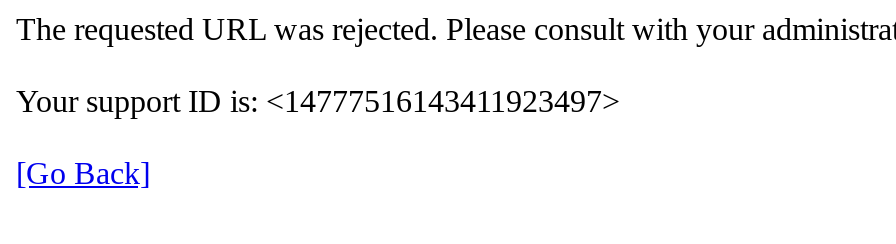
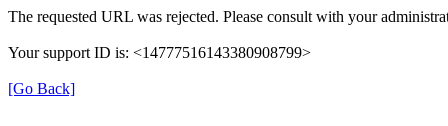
- Your support ID is: <14777516143411923497>
+ Your support ID is: <14777516143380908799>
